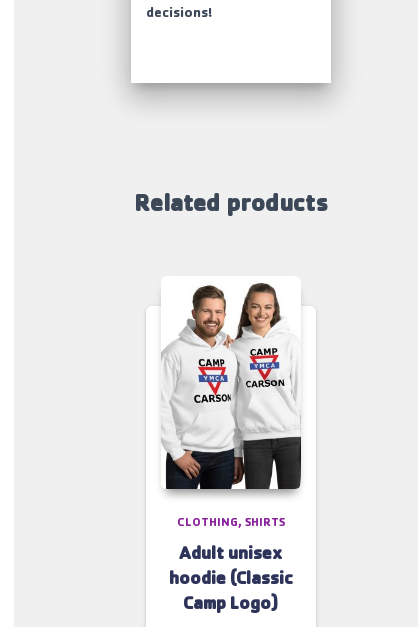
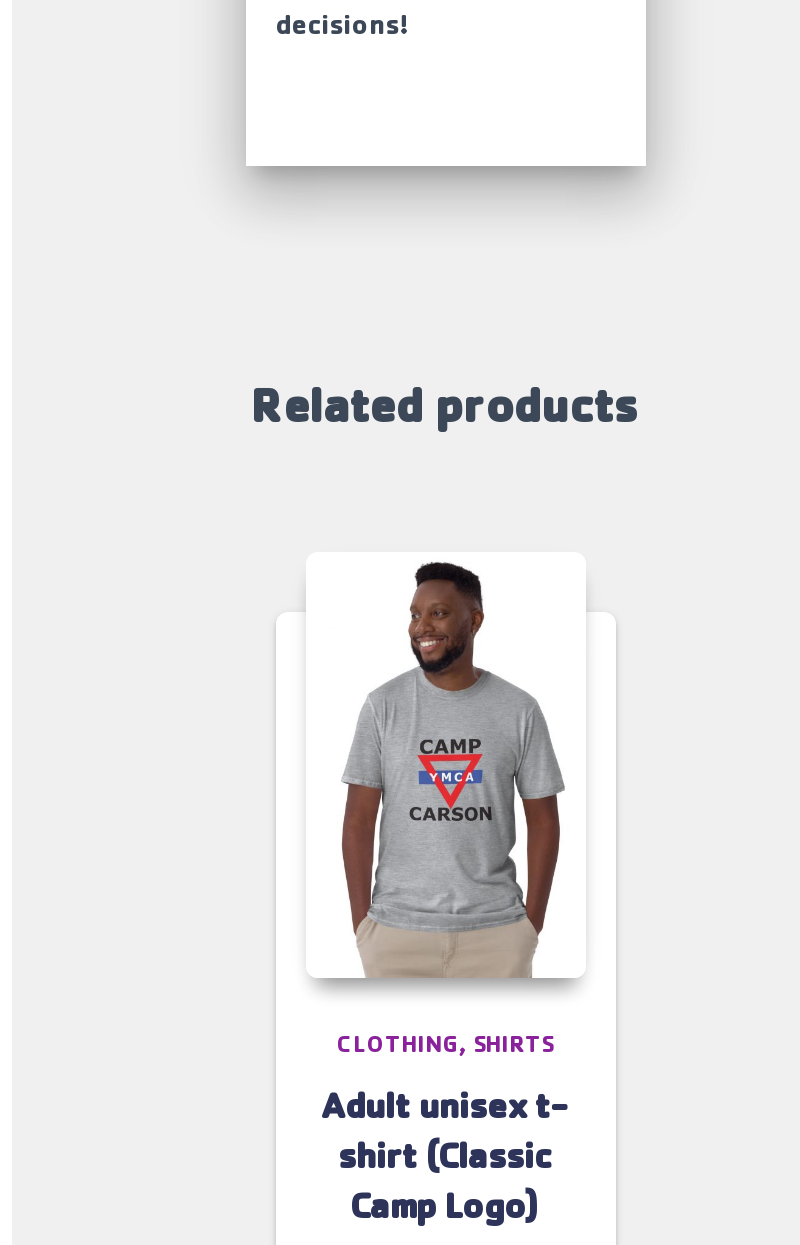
- [image]
+ [image]

- Adult unisex
- hoodie (Classic
+ Adult unisex t-
+ shirt (Classic
